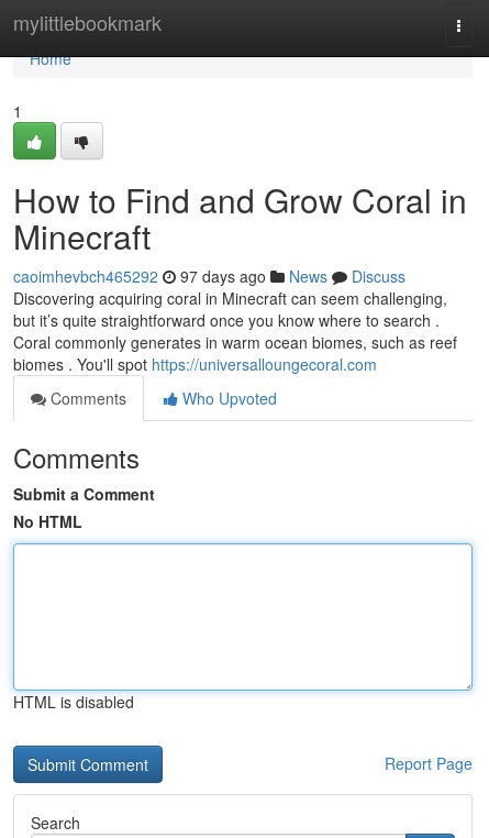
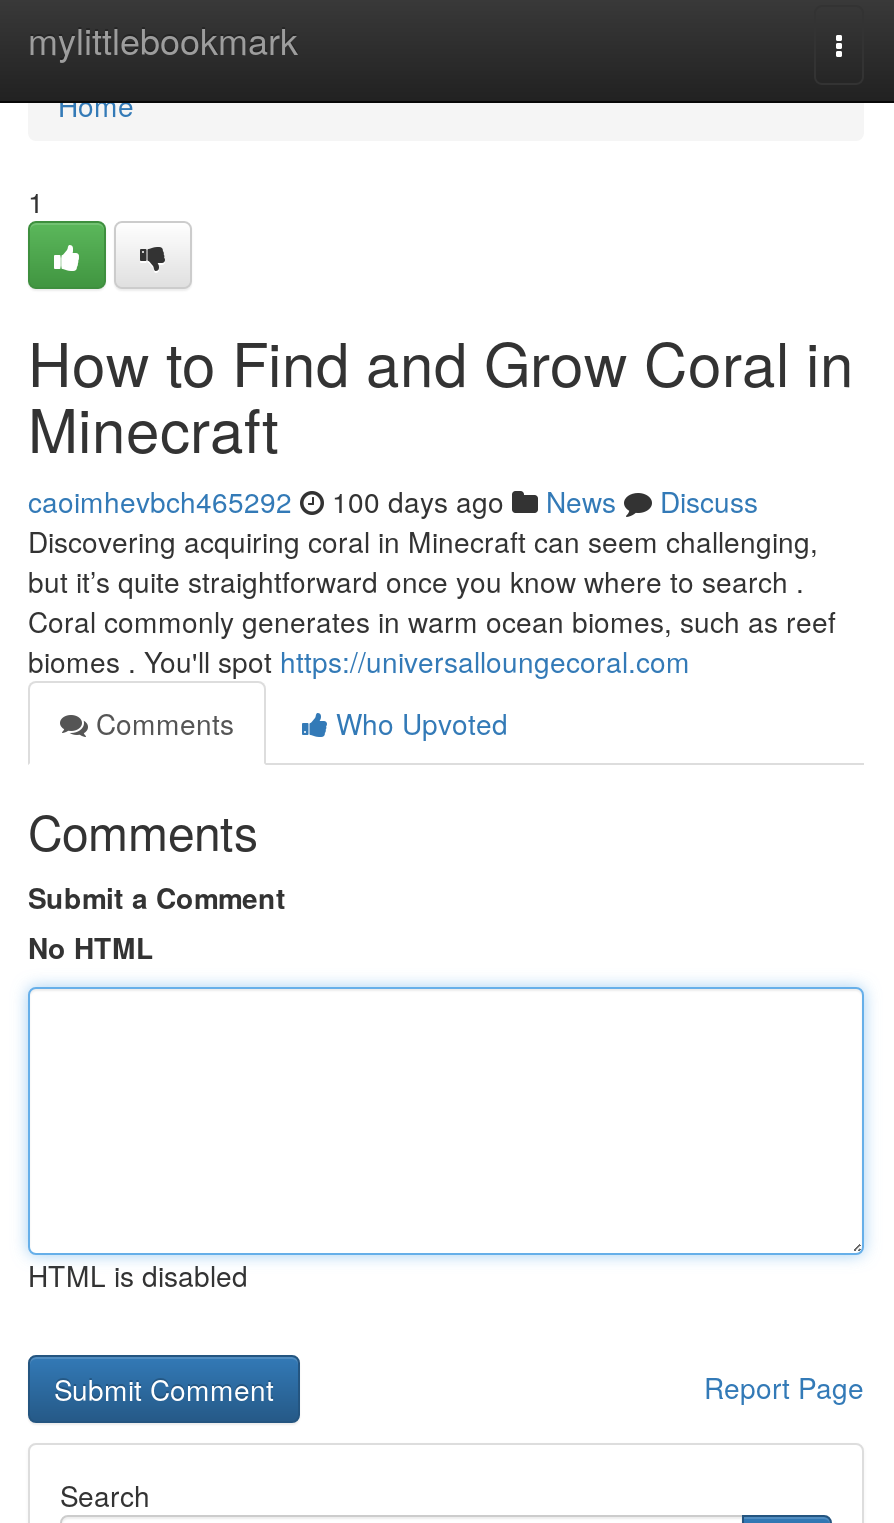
- caoimhevbch465292 97 days ago News Discuss
+ caoimhevbch465292 100 days ago News Discuss
